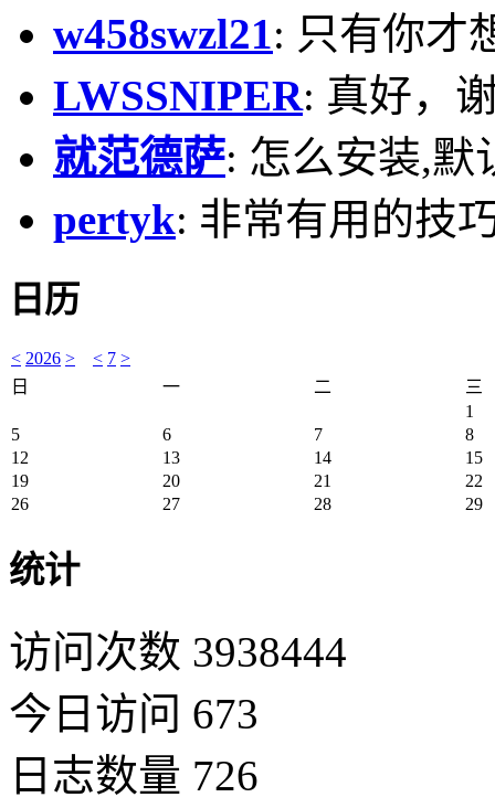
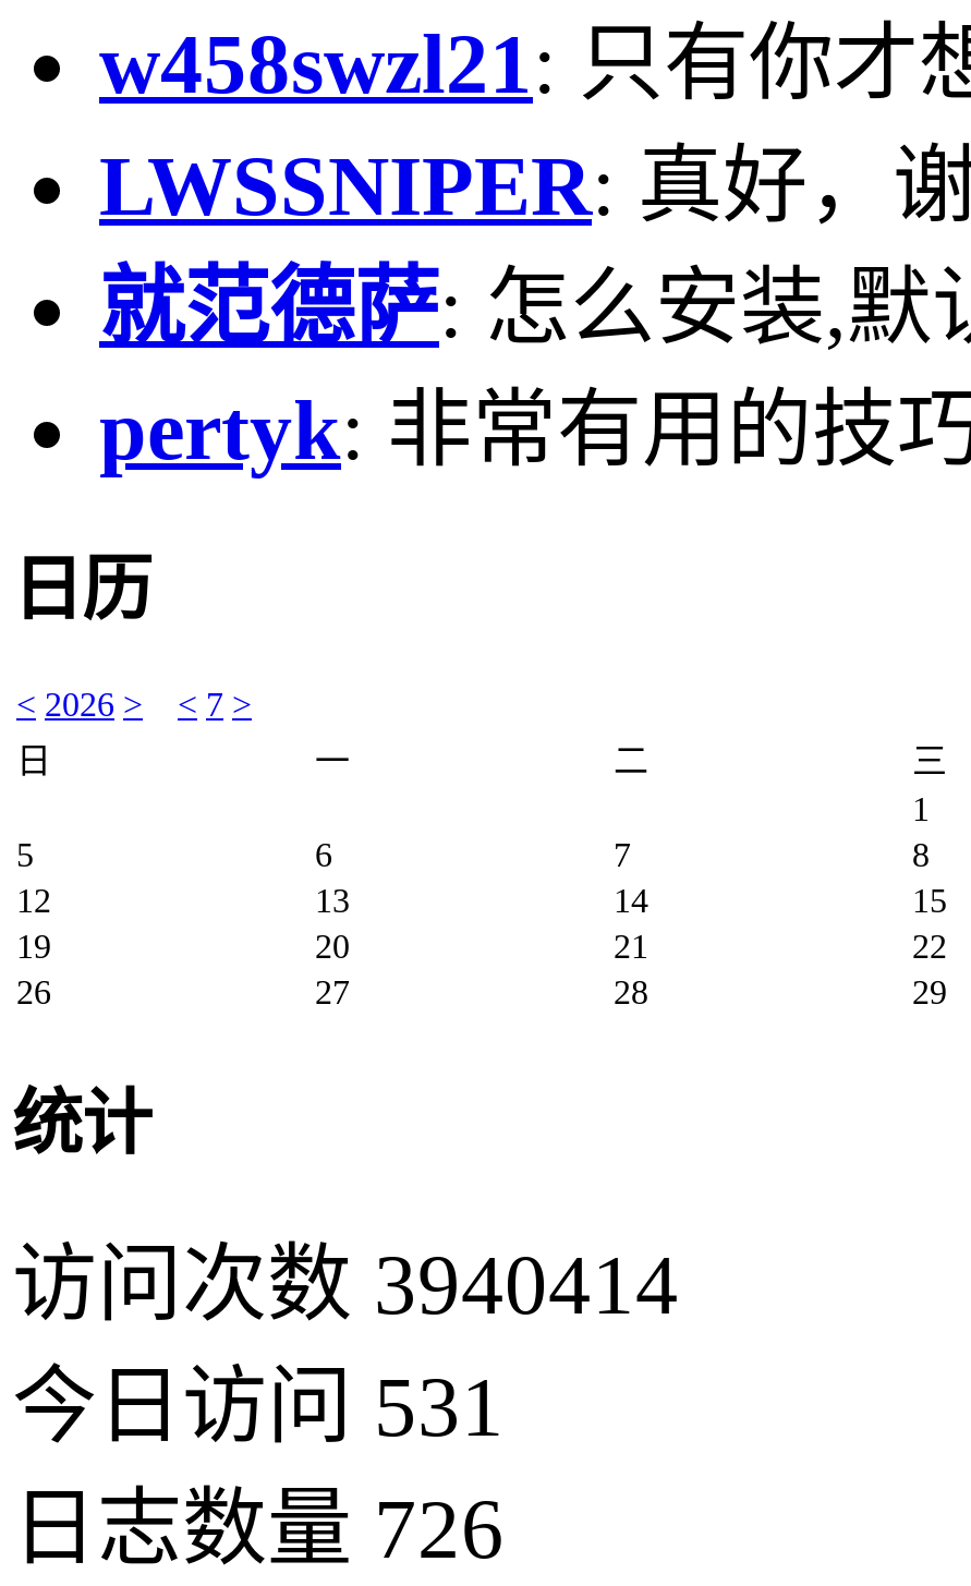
- 访问次数 3938444
+ 访问次数 3940414

- 今日访问 673
+ 今日访问 531
